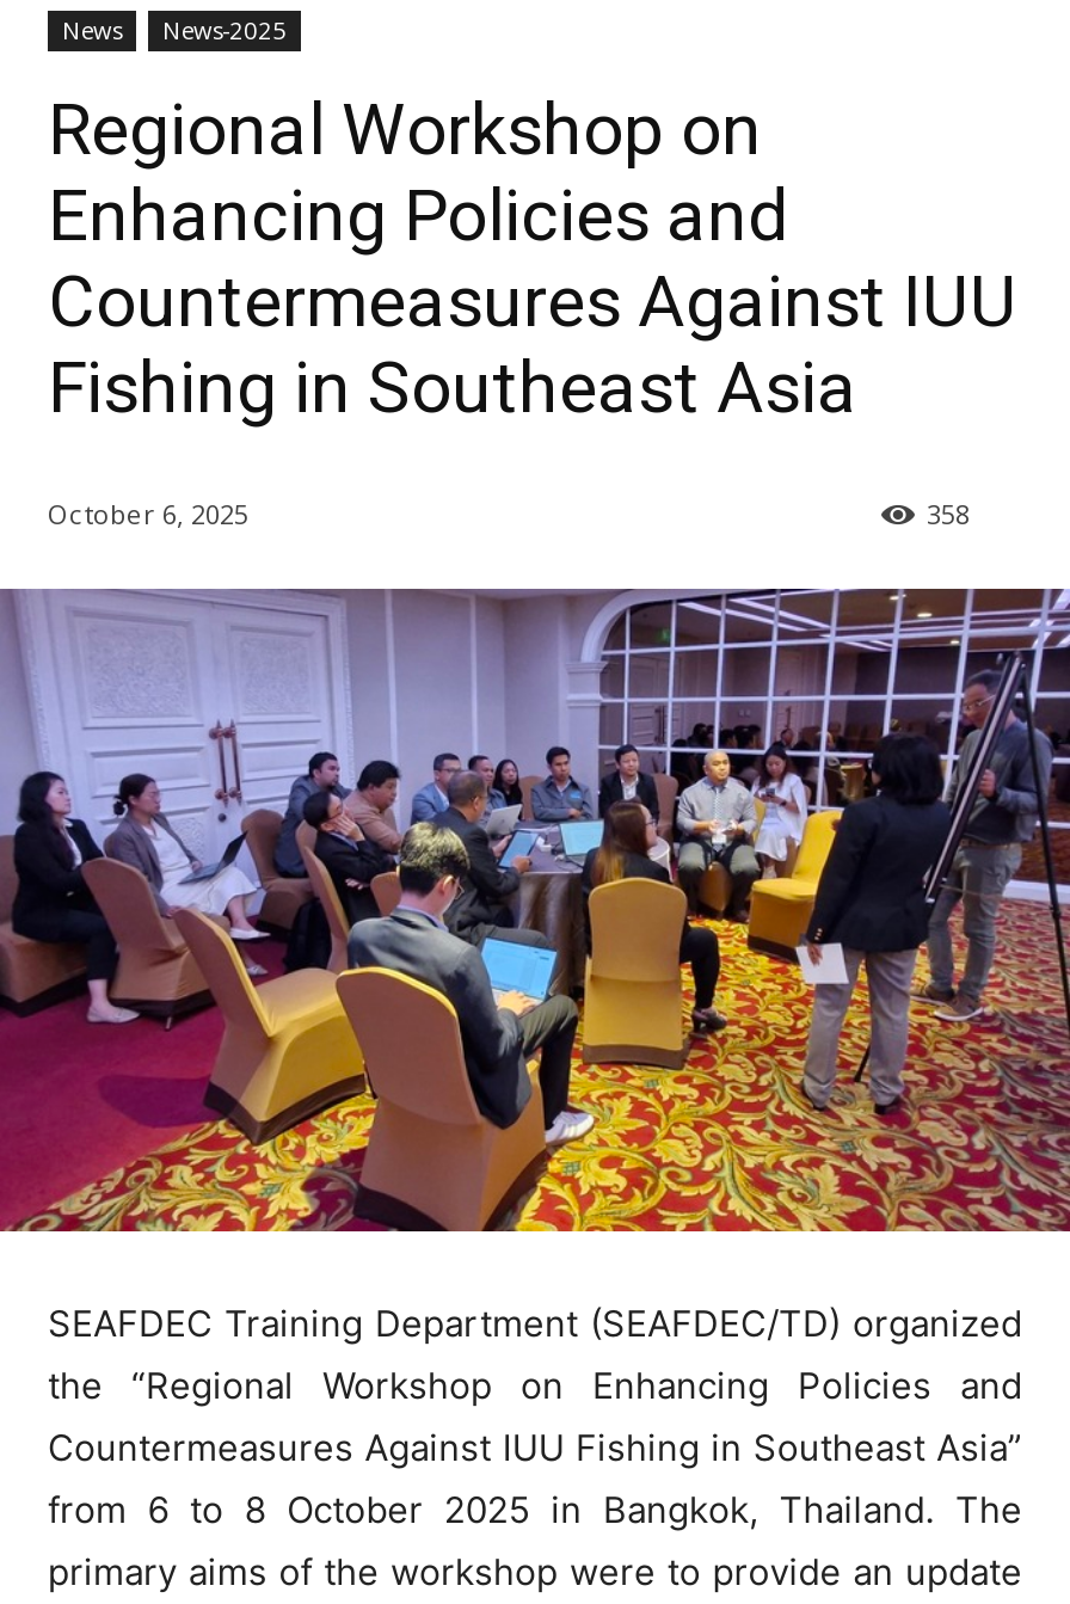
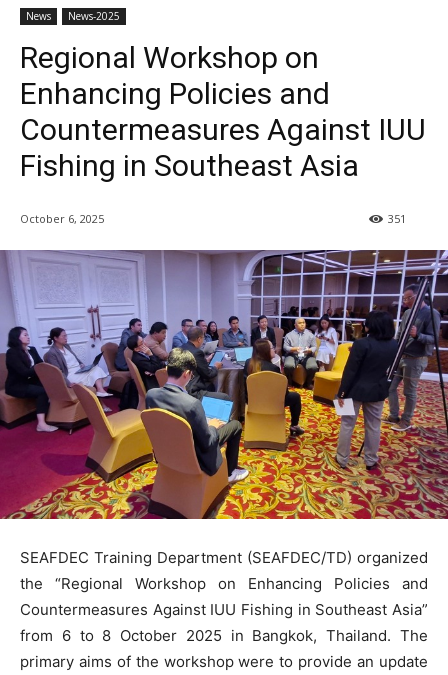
- 358
+ 351
